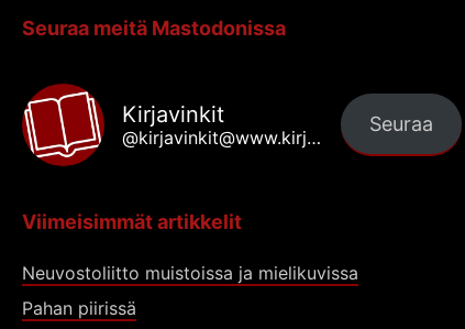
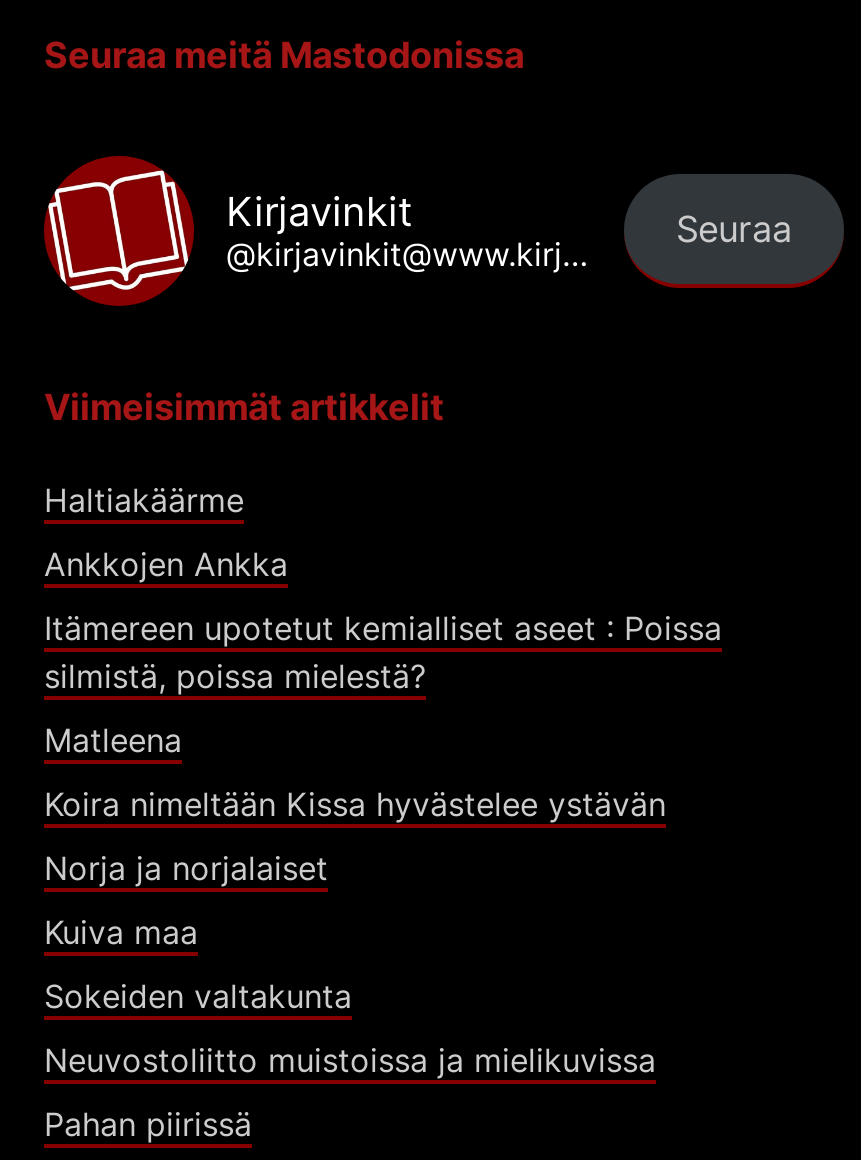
+ Haltiakäärme
+ Ankkojen Ankka
+ Itämereen upotetut kemialliset aseet : Poissa
+ silmistä, poissa mielestä?
+ Matleena
+ Koira nimeltään Kissa hyvästelee ystävän
+ Norja ja norjalaiset
+ Kuiva maa
+ Sokeiden valtakunta
